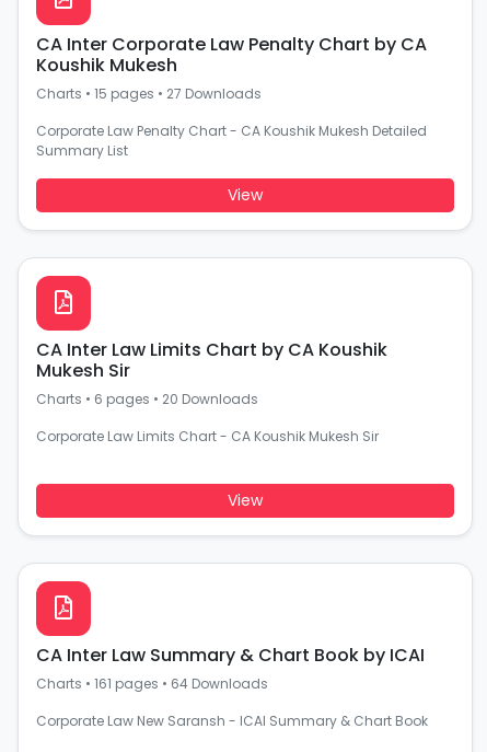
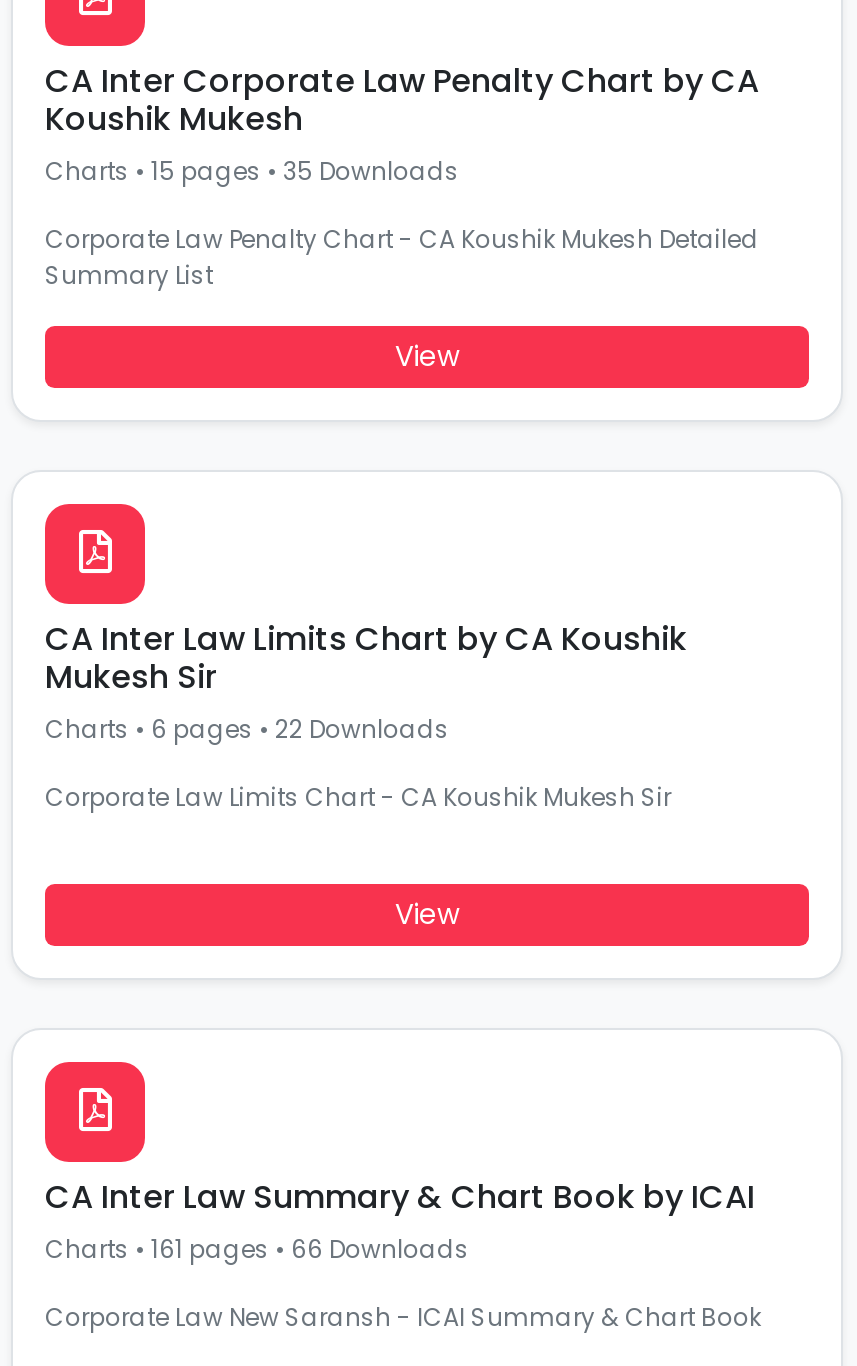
- Charts • 15 pages • 27 Downloads
+ Charts • 15 pages • 35 Downloads

- Charts • 6 pages • 20 Downloads
+ Charts • 6 pages • 22 Downloads

- Charts • 161 pages • 64 Downloads
+ Charts • 161 pages • 66 Downloads
